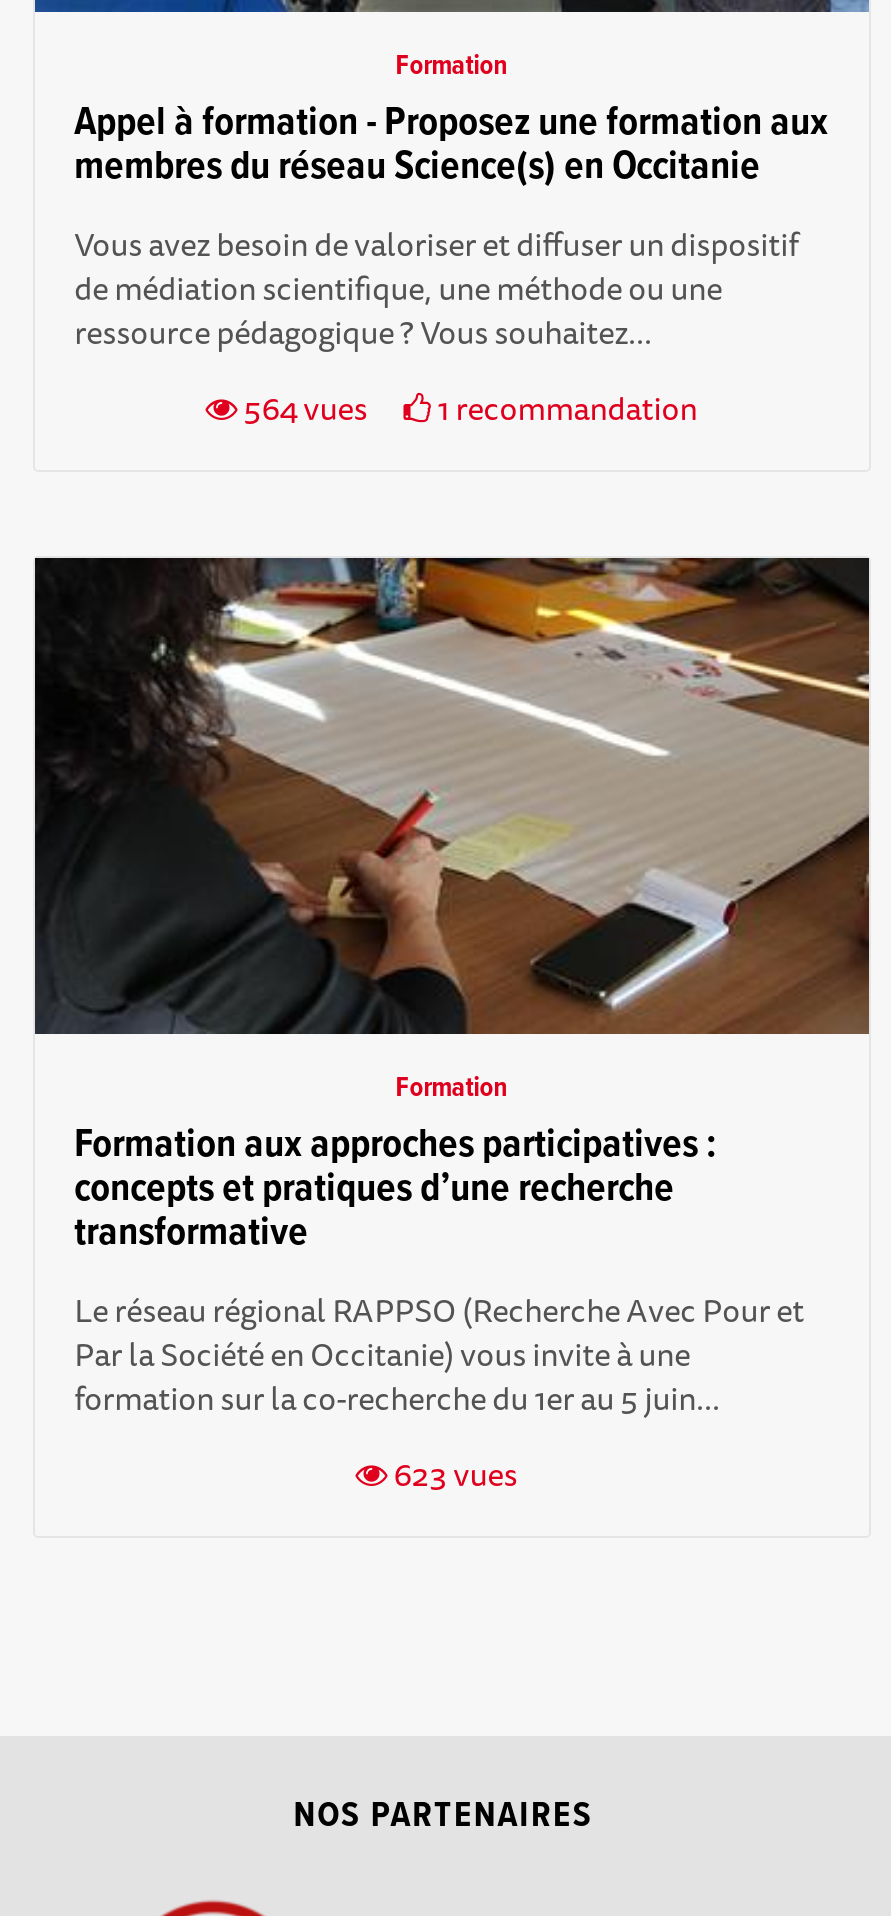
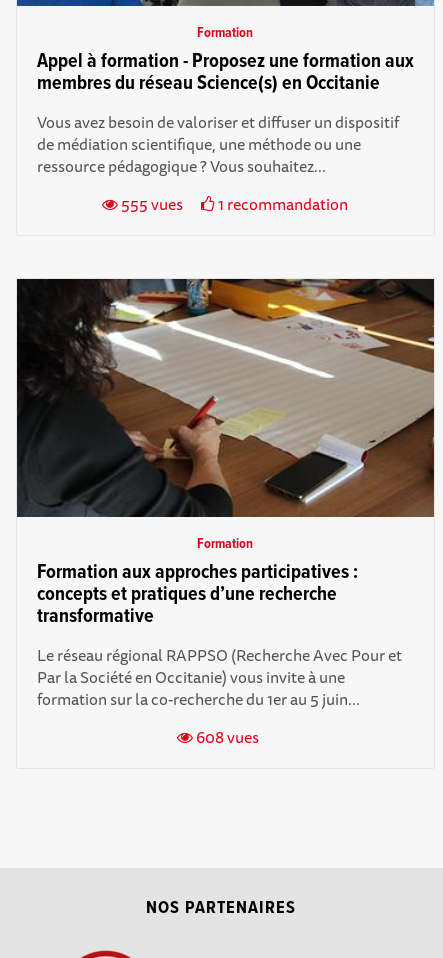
- 564 vues 1 recommandation
+ 555 vues 1 recommandation

- 623 vues
+ 608 vues
